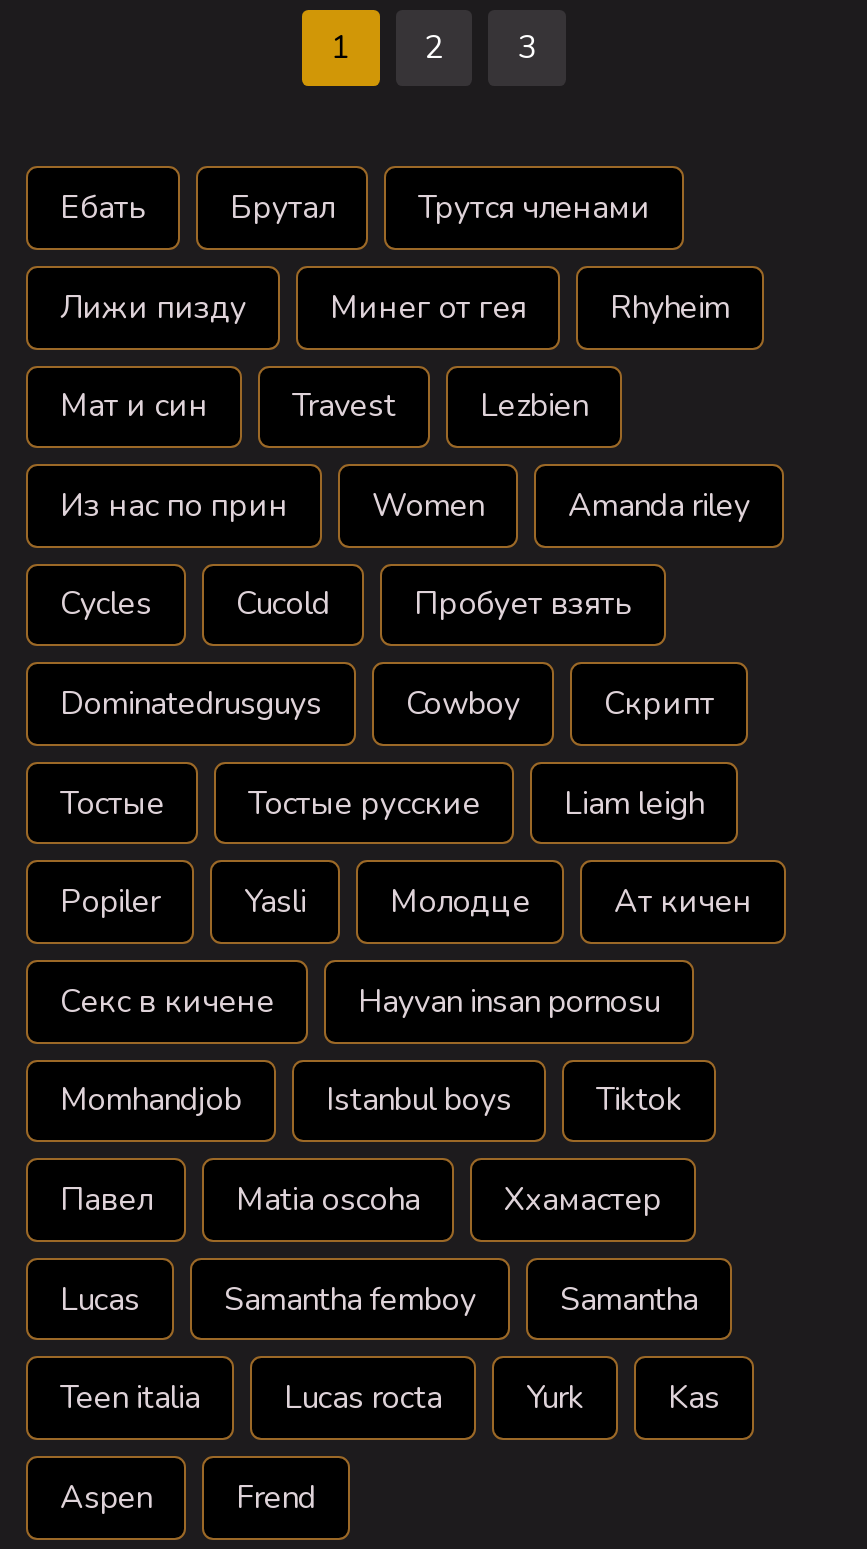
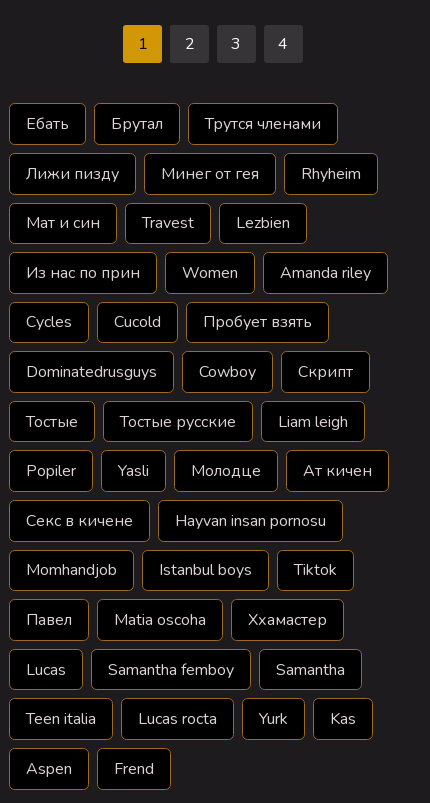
+ 4
